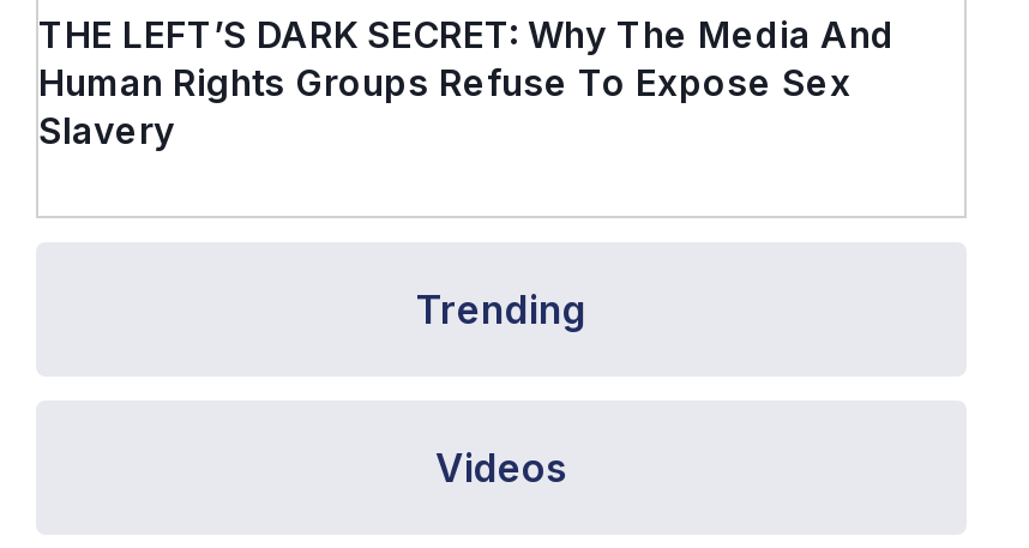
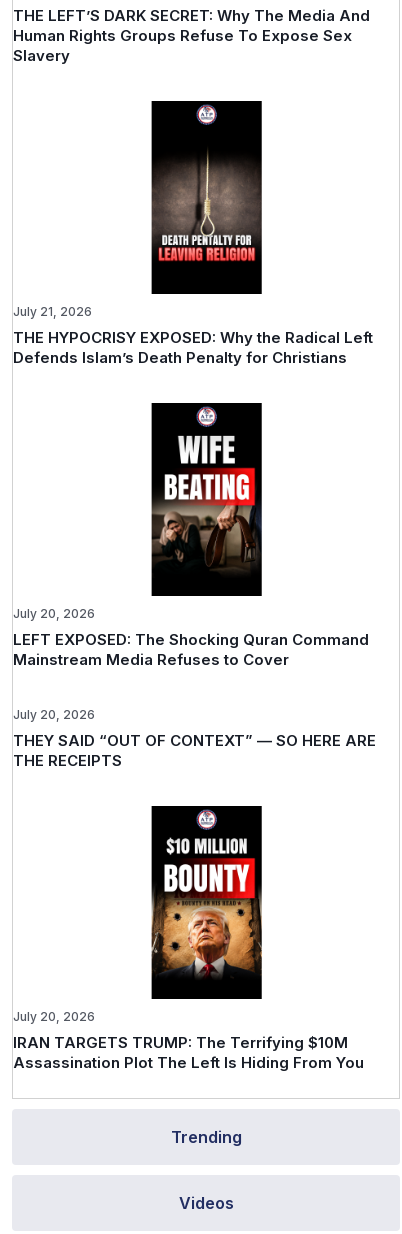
+ [image]
+ THE HYPOCRISY EXPOSED: Why the Radical Left
+ Defends Islam’s Death Penalty for Christians

+ July 21, 2026

+ [image]
+ LEFT EXPOSED: The Shocking Quran Command
+ Mainstream Media Refuses to Cover

+ July 20, 2026

+ THEY SAID “OUT OF CONTEXT” — SO HERE ARE
+ THE RECEIPTS

+ July 20, 2026

+ [image]
+ IRAN TARGETS TRUMP: The Terrifying $10M
+ Assassination Plot The Left Is Hiding From You

+ July 20, 2026
